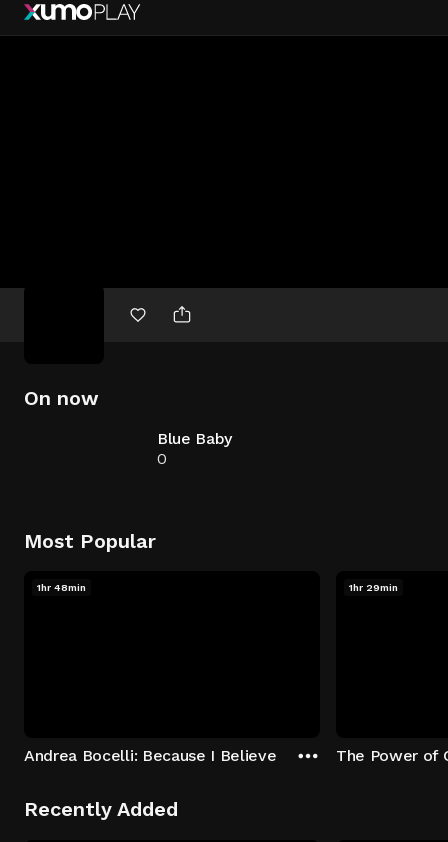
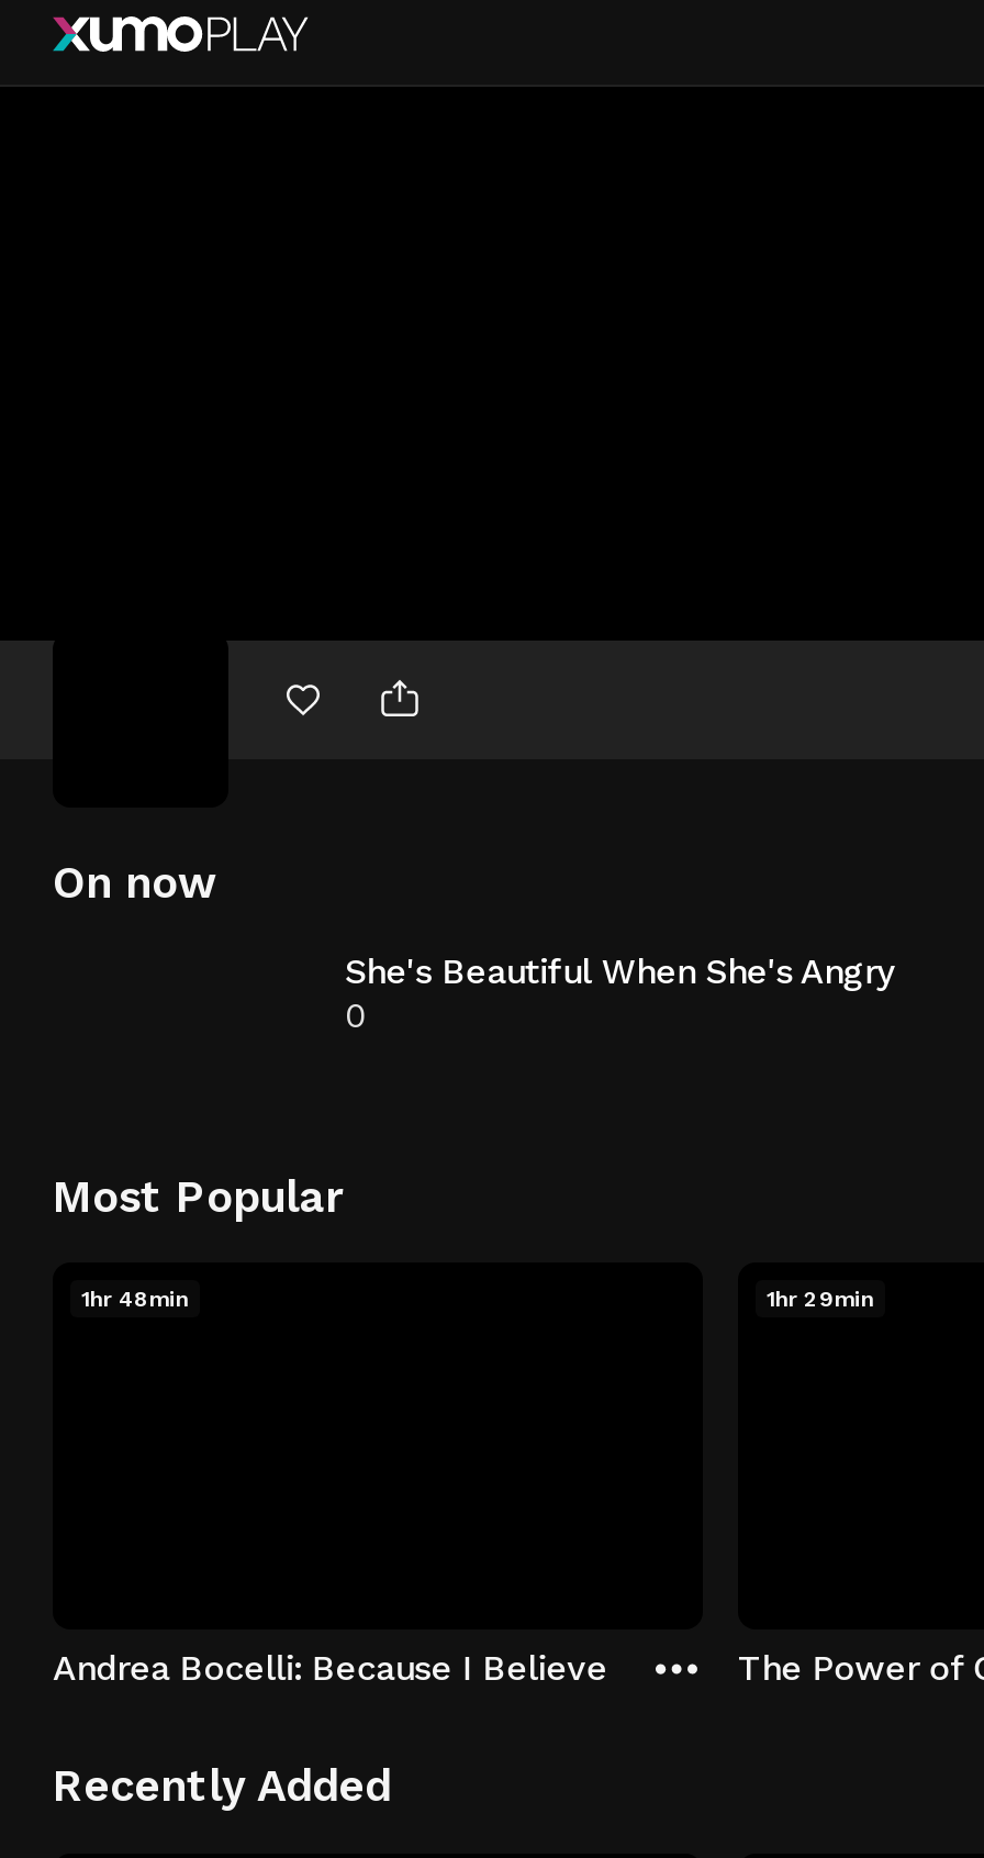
- Blue Baby
+ She's Beautiful When She's Angry
